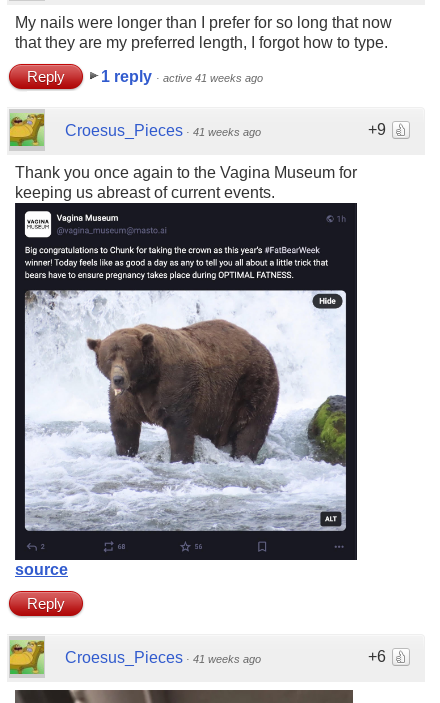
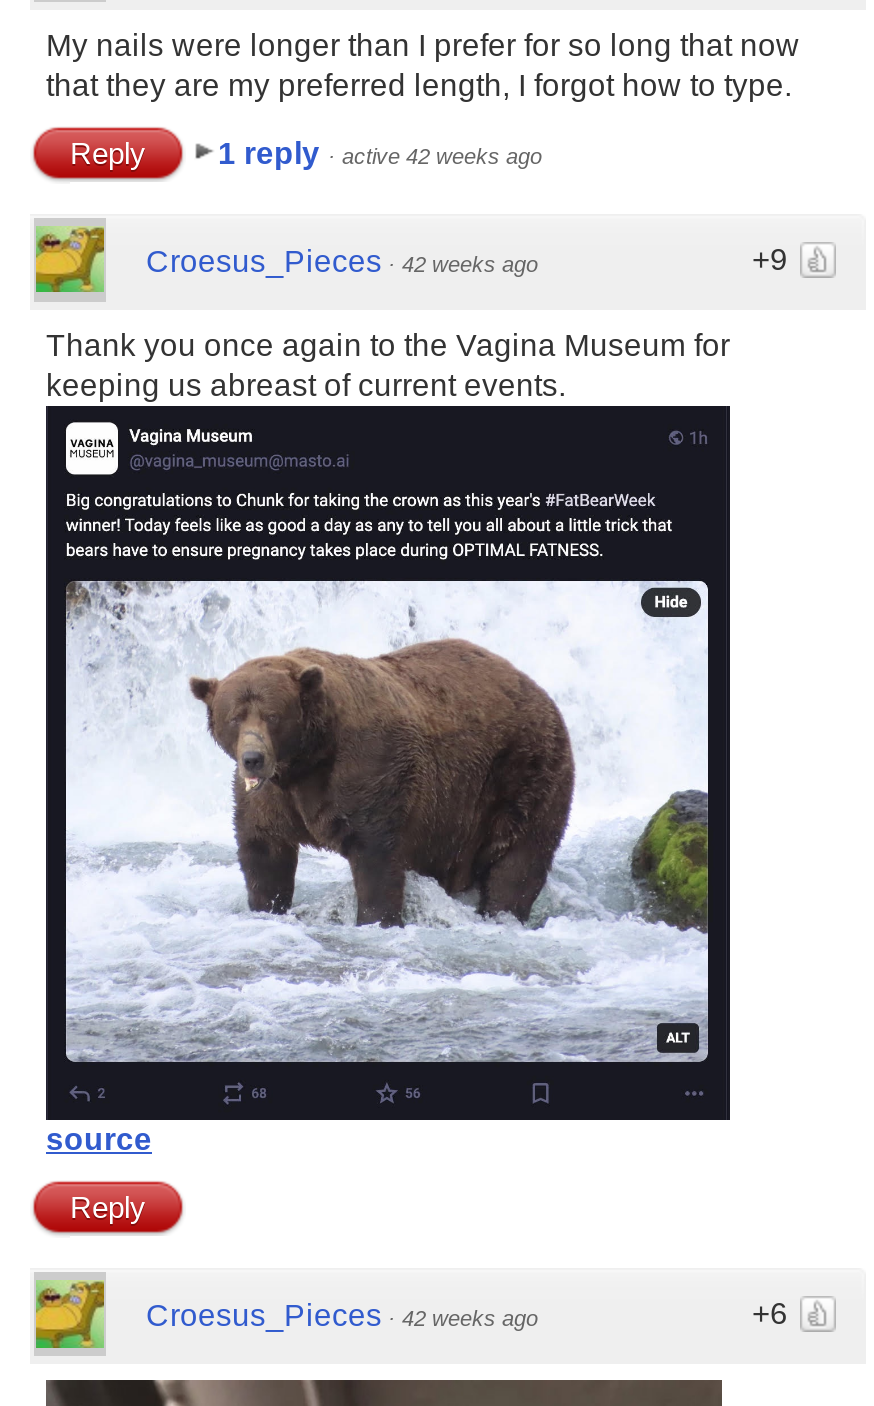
- 1 reply · active 41 weeks ago
+ 1 reply · active 42 weeks ago

- Croesus_Pieces · 41 weeks ago
+ Croesus_Pieces · 42 weeks ago

- Croesus_Pieces · 41 weeks ago
+ Croesus_Pieces · 42 weeks ago
